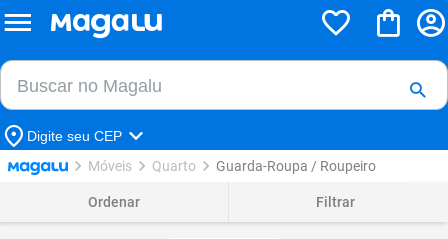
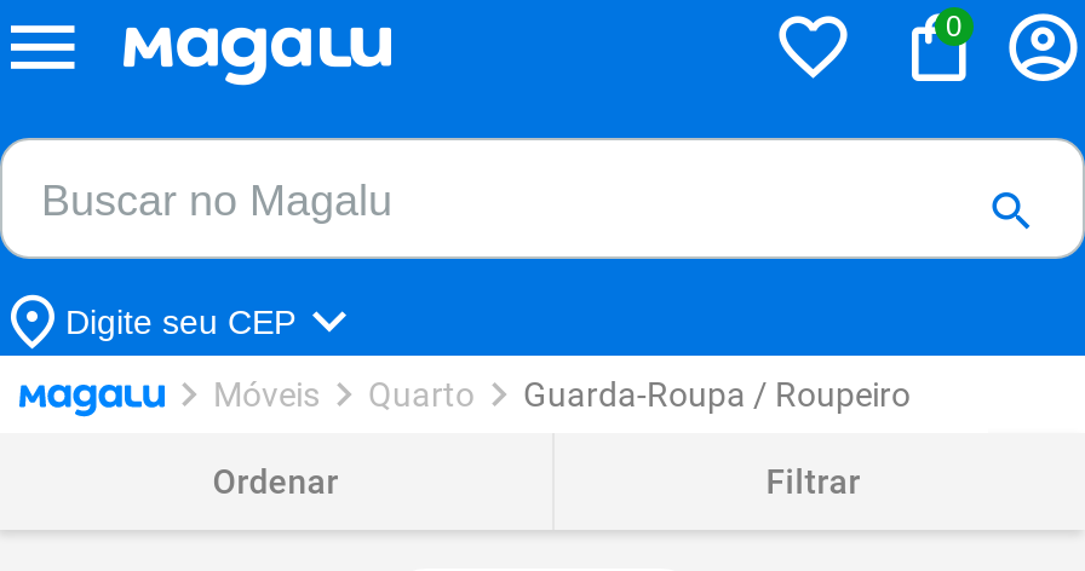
+ 0
